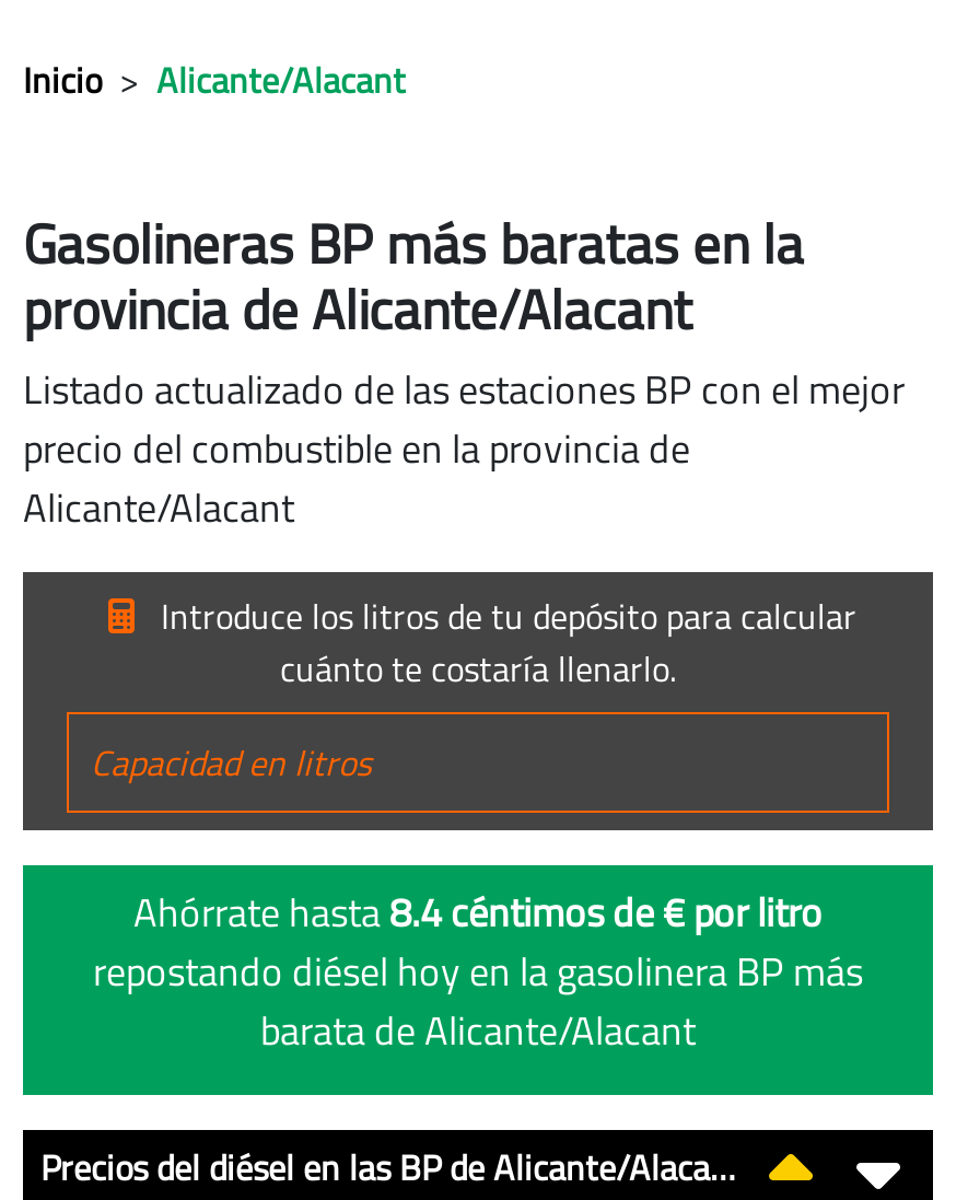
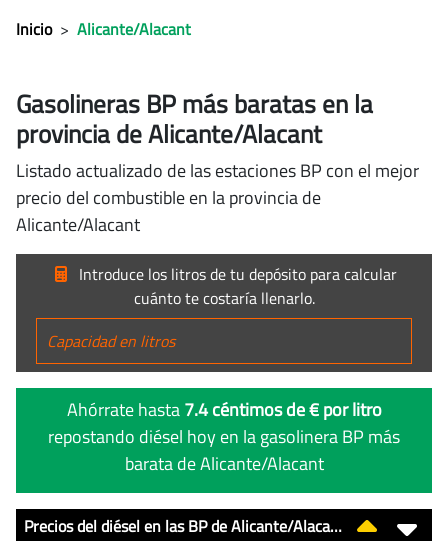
- Ahórrate hasta 8.4 céntimos de € por litro
+ Ahórrate hasta 7.4 céntimos de € por litro
